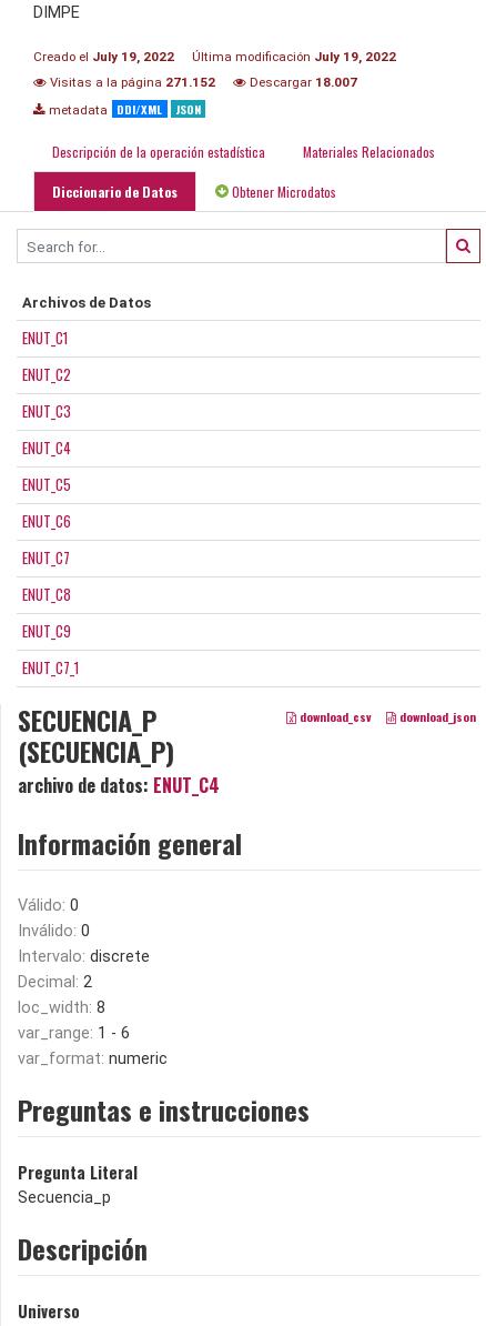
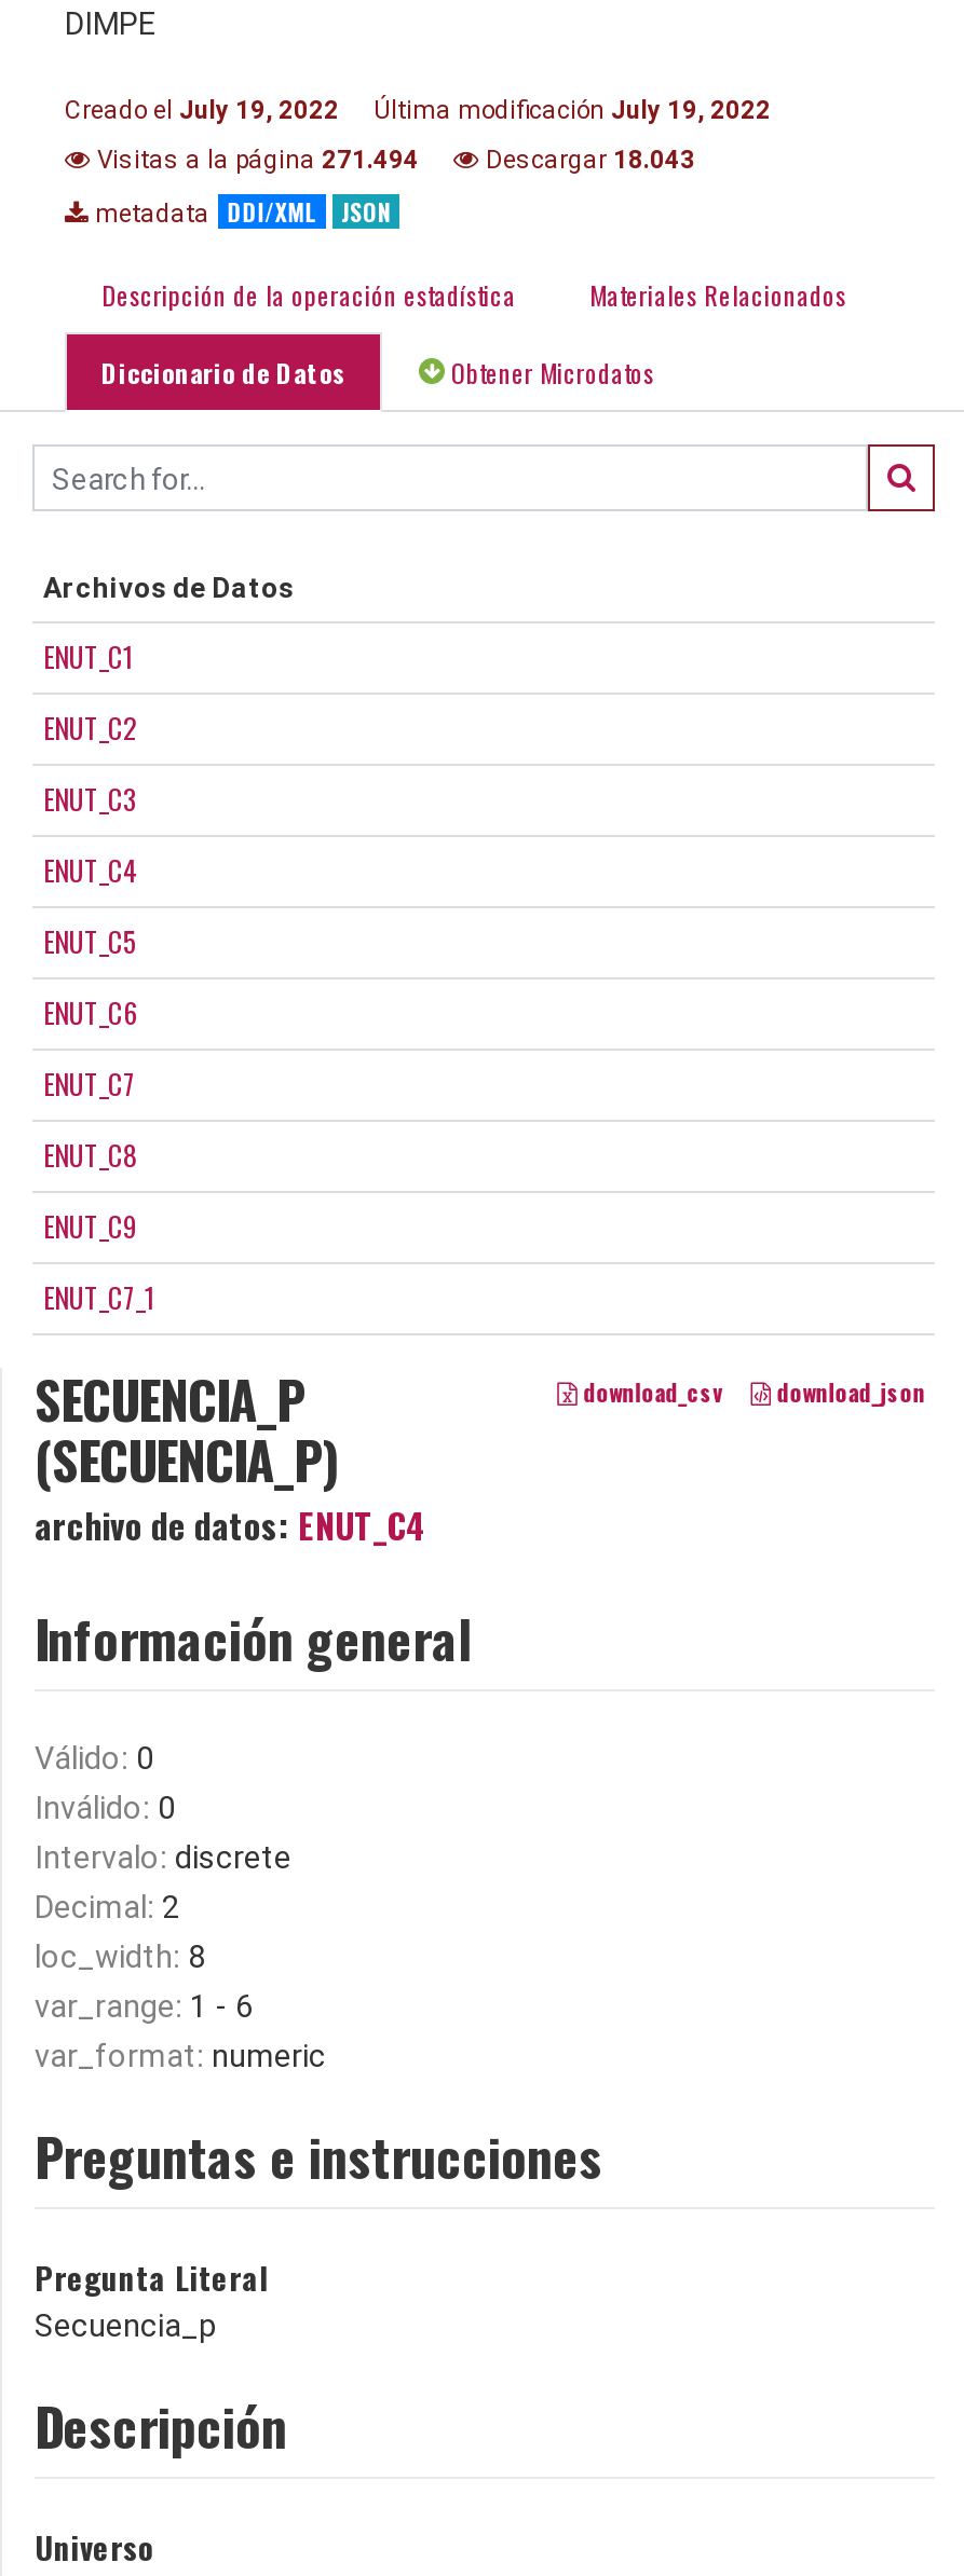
- Visitas a la página 271.152
+ Visitas a la página 271.494

- Descargar 18.007
+ Descargar 18.043
